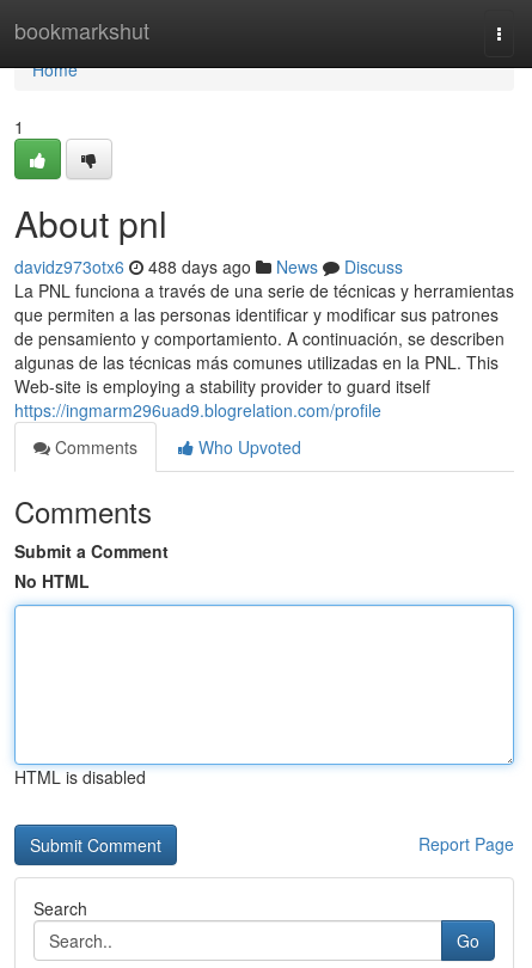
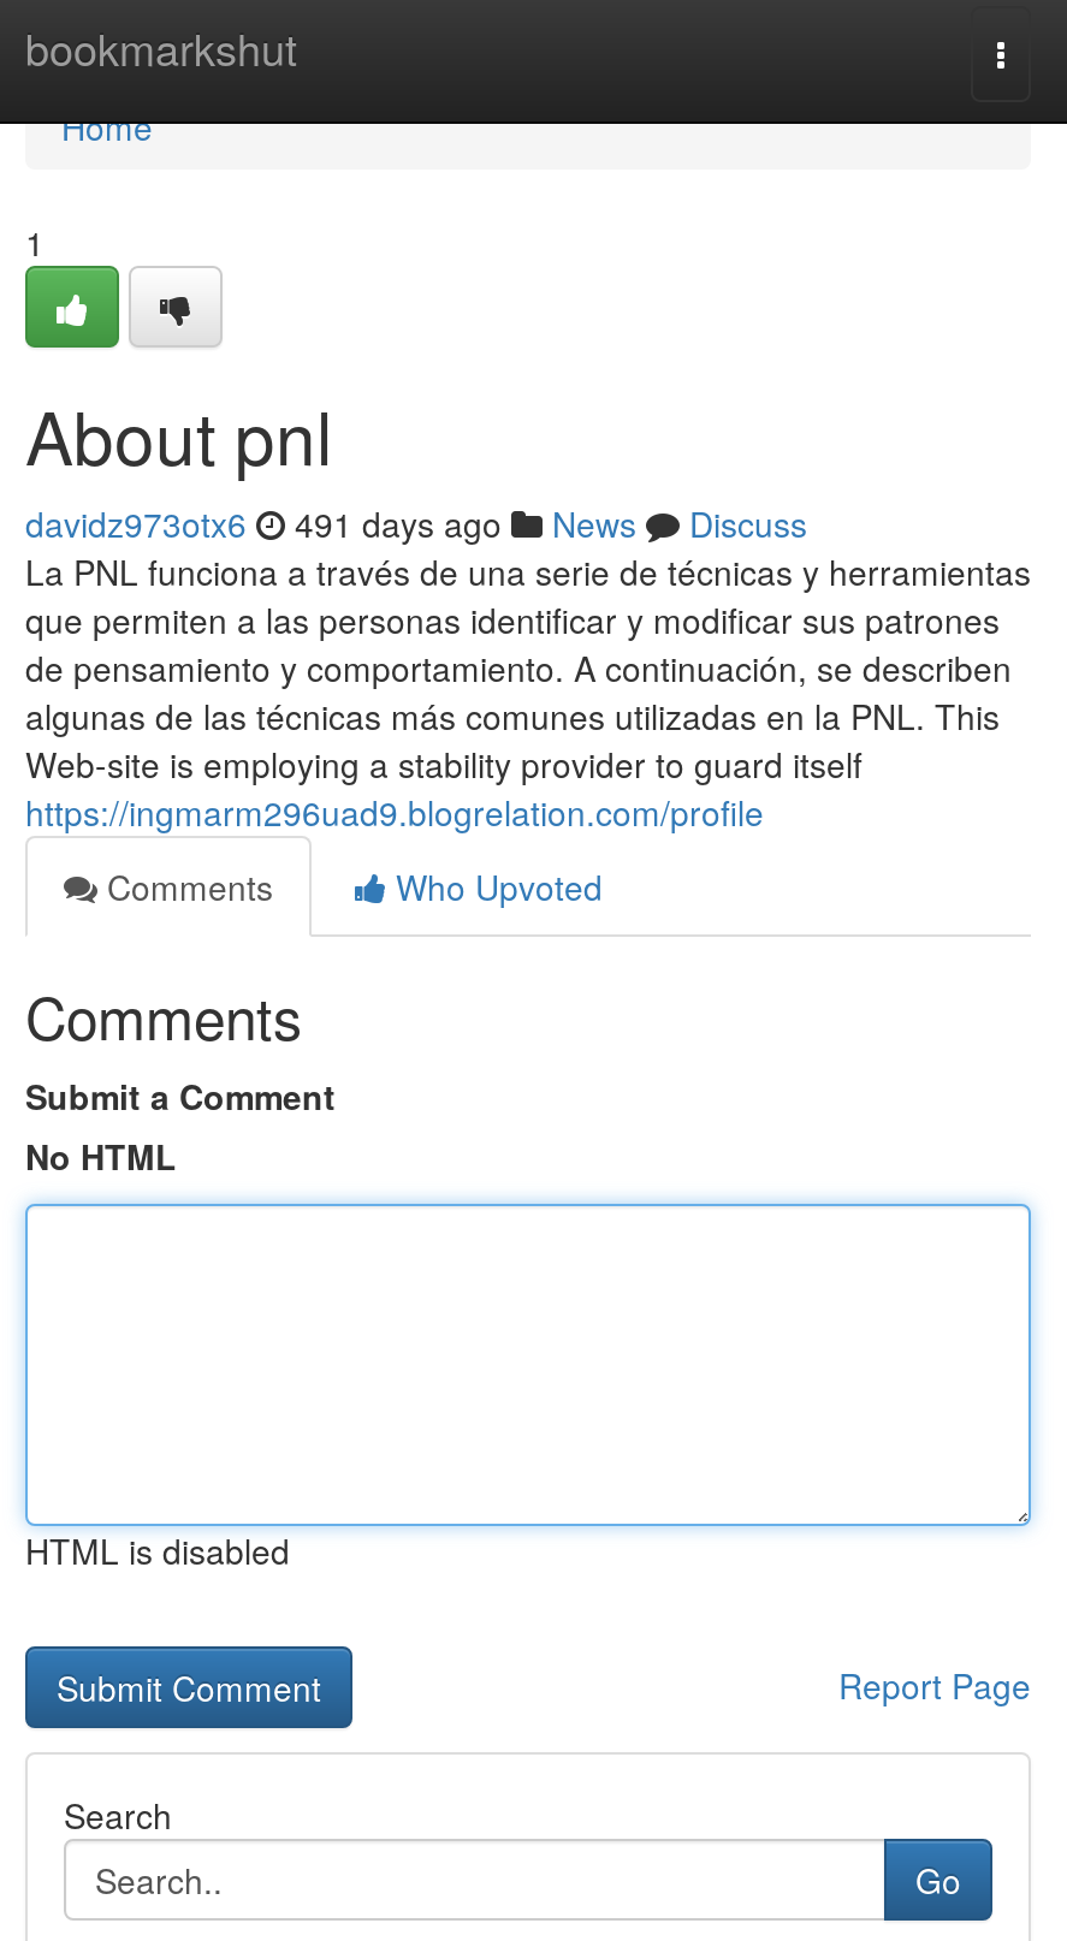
- davidz973otx6 488 days ago News Discuss
+ davidz973otx6 491 days ago News Discuss
